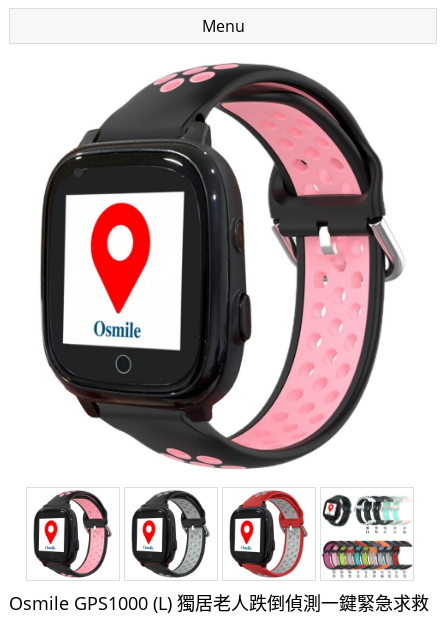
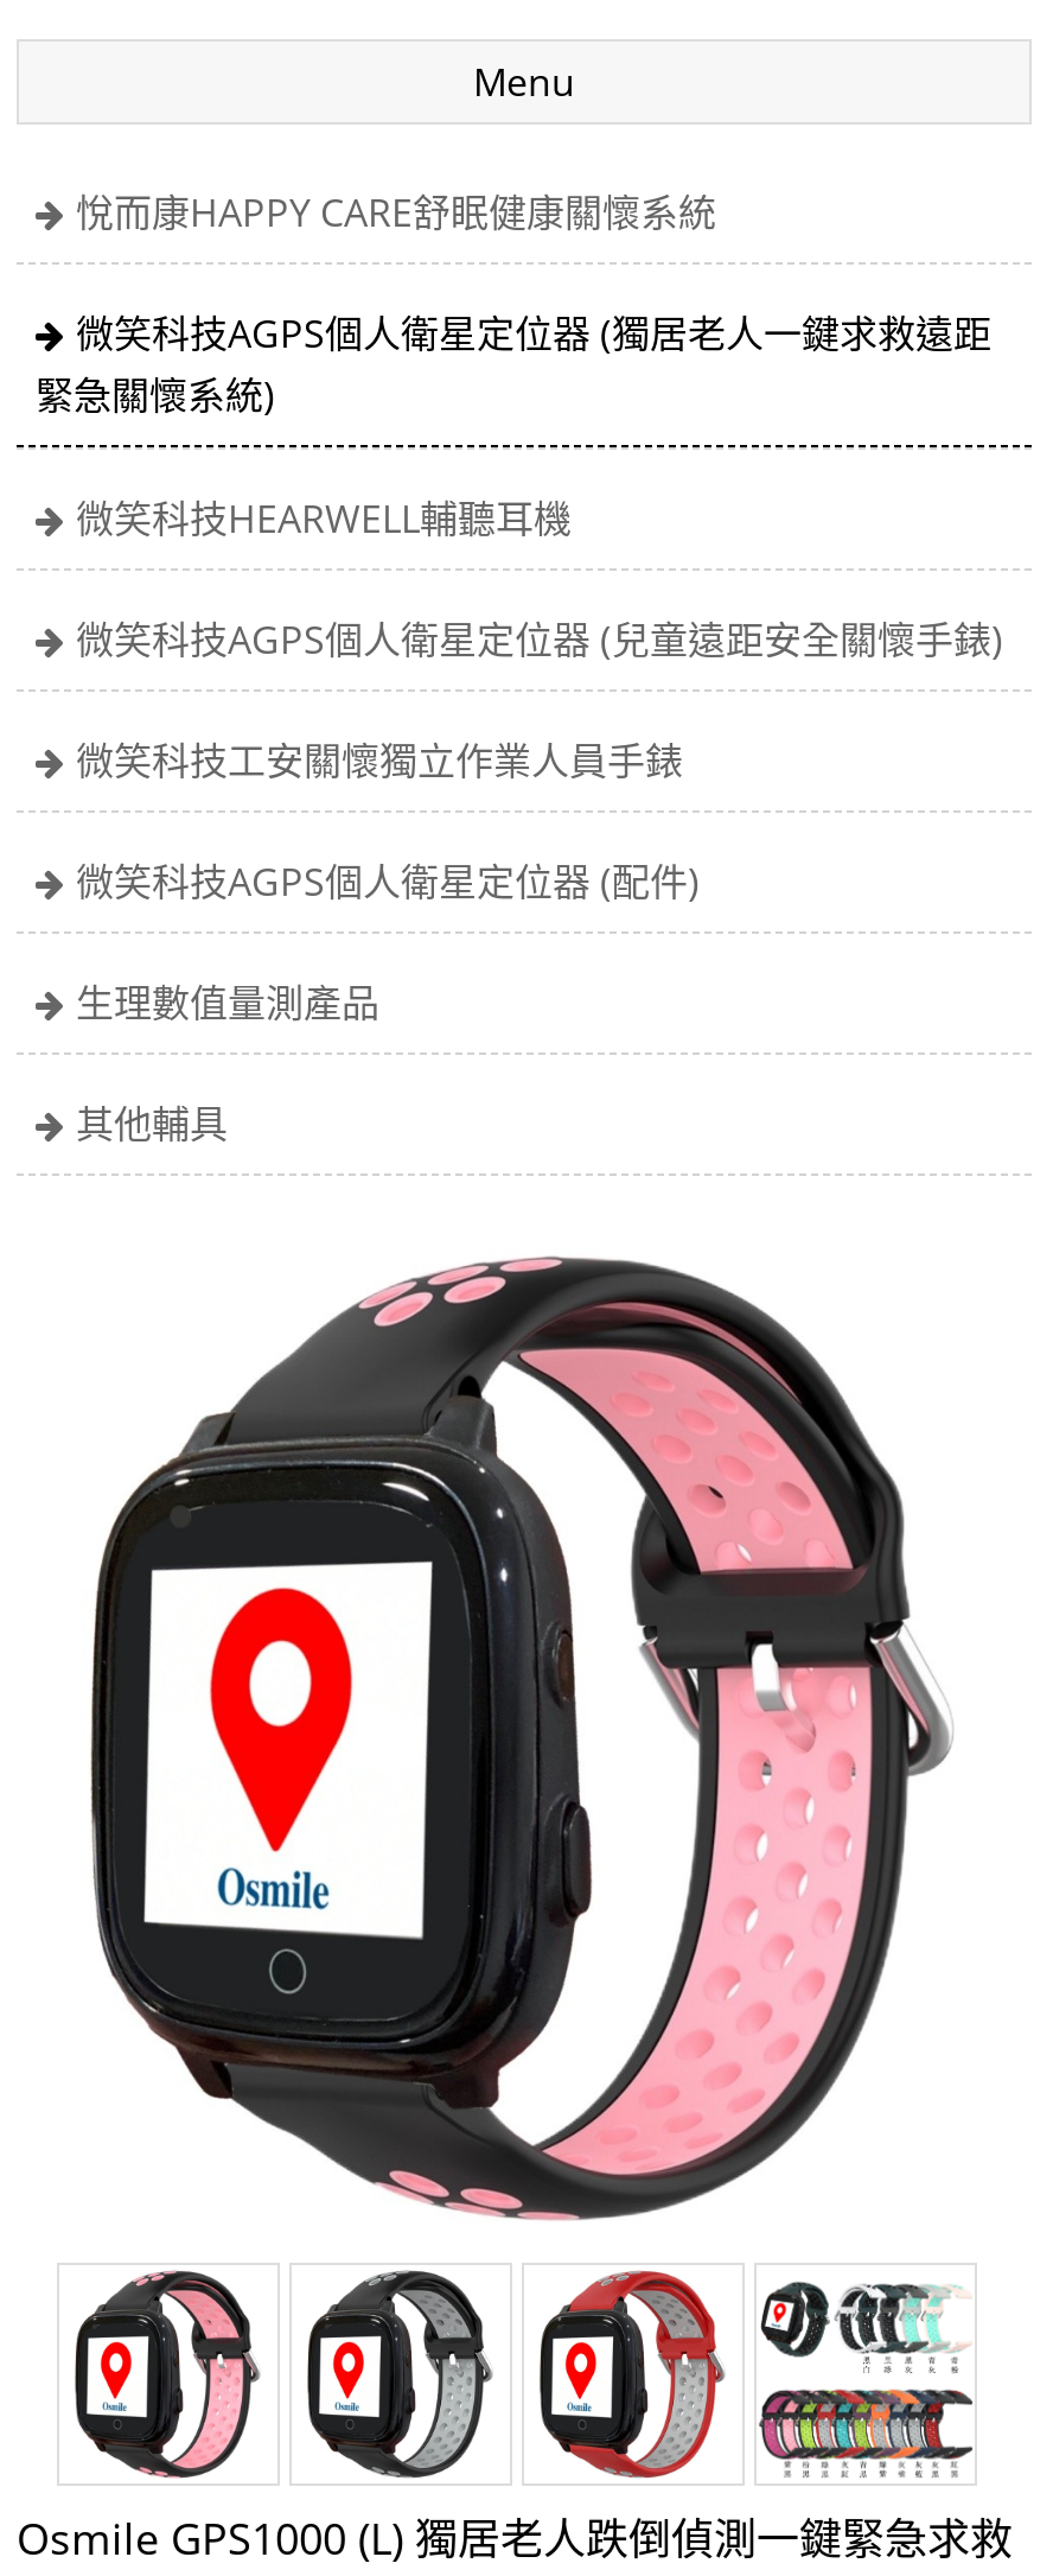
+ 悅而康HAPPY CARE舒眠健康關懷系統
+ 微笑科技AGPS個人衛星定位器 (獨居老人一鍵求救遠距
+ 緊急關懷系統)
+ 微笑科技HEARWELL輔聽耳機
+ 微笑科技AGPS個人衛星定位器 (兒童遠距安全關懷手錶)
+ 微笑科技工安關懷獨立作業人員手錶
+ 微笑科技AGPS個人衛星定位器 (配件)
+ 生理數值量測產品
+ 其他輔具
